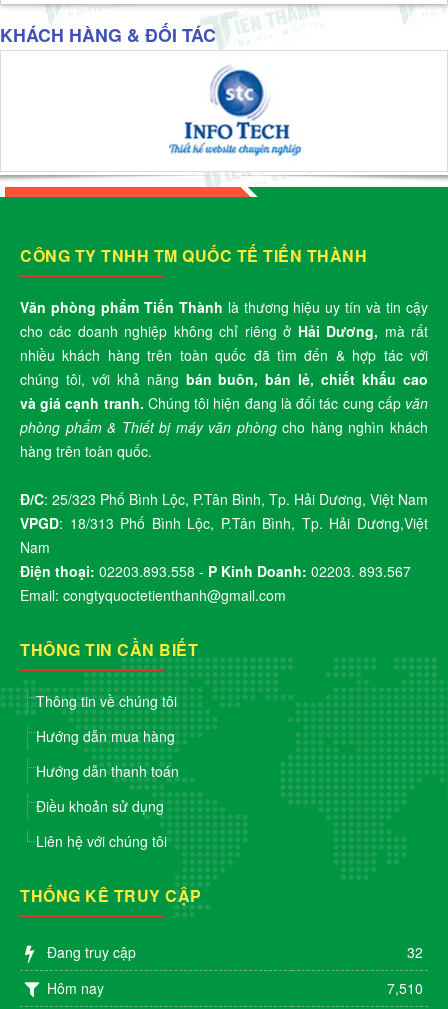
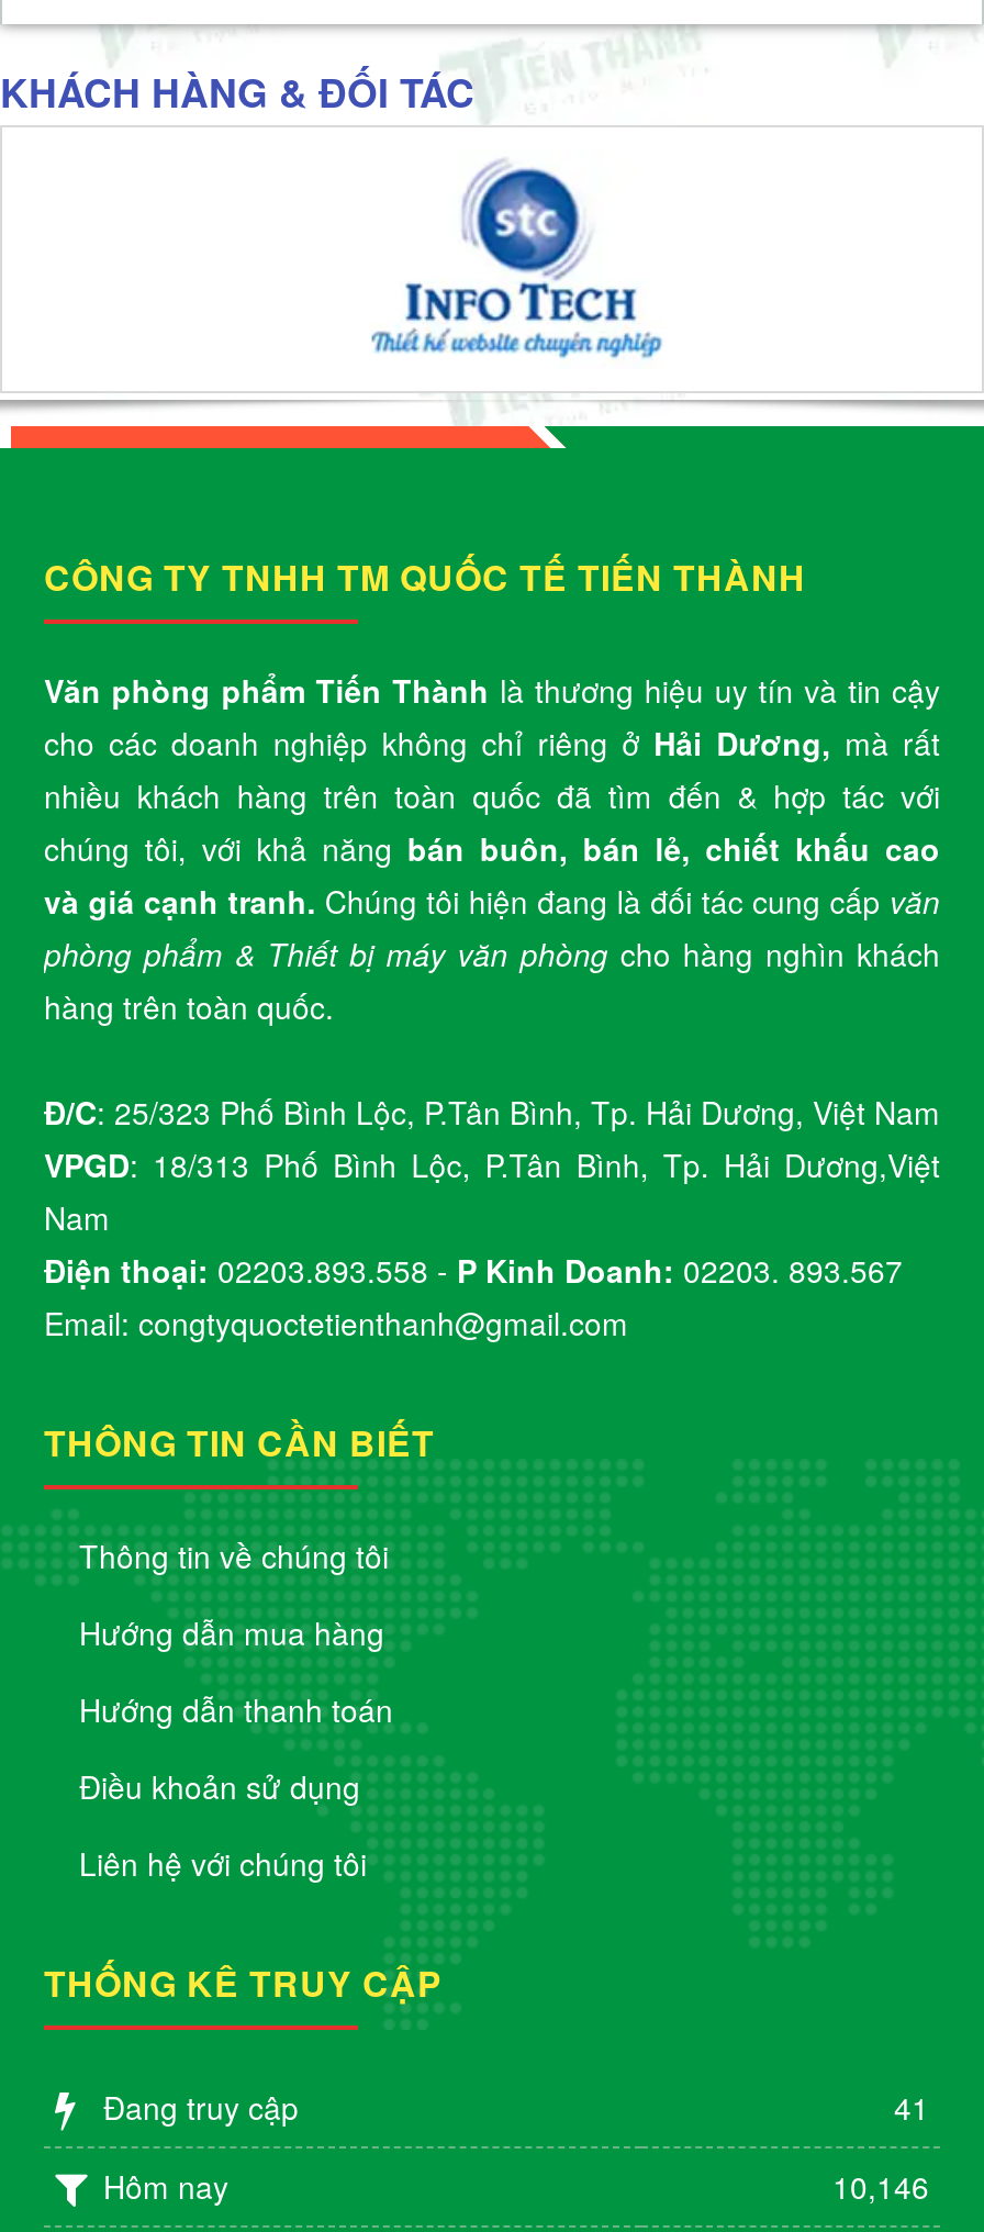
- 32
+ 41

- 7,510
+ 10,146
